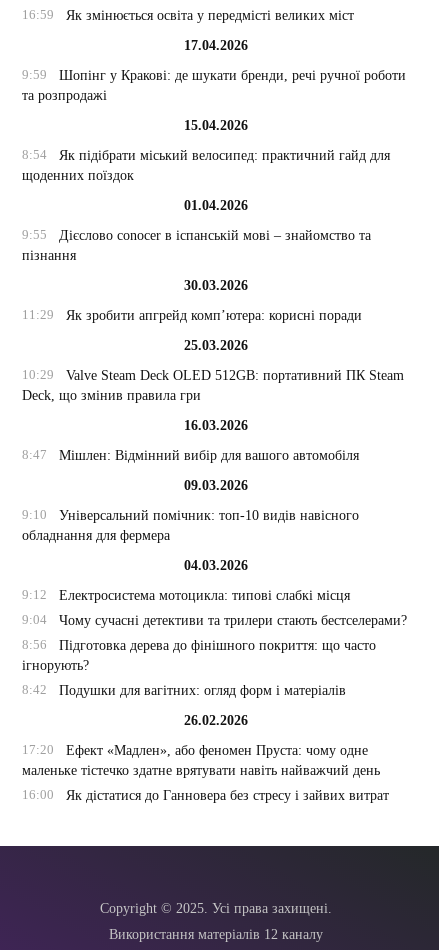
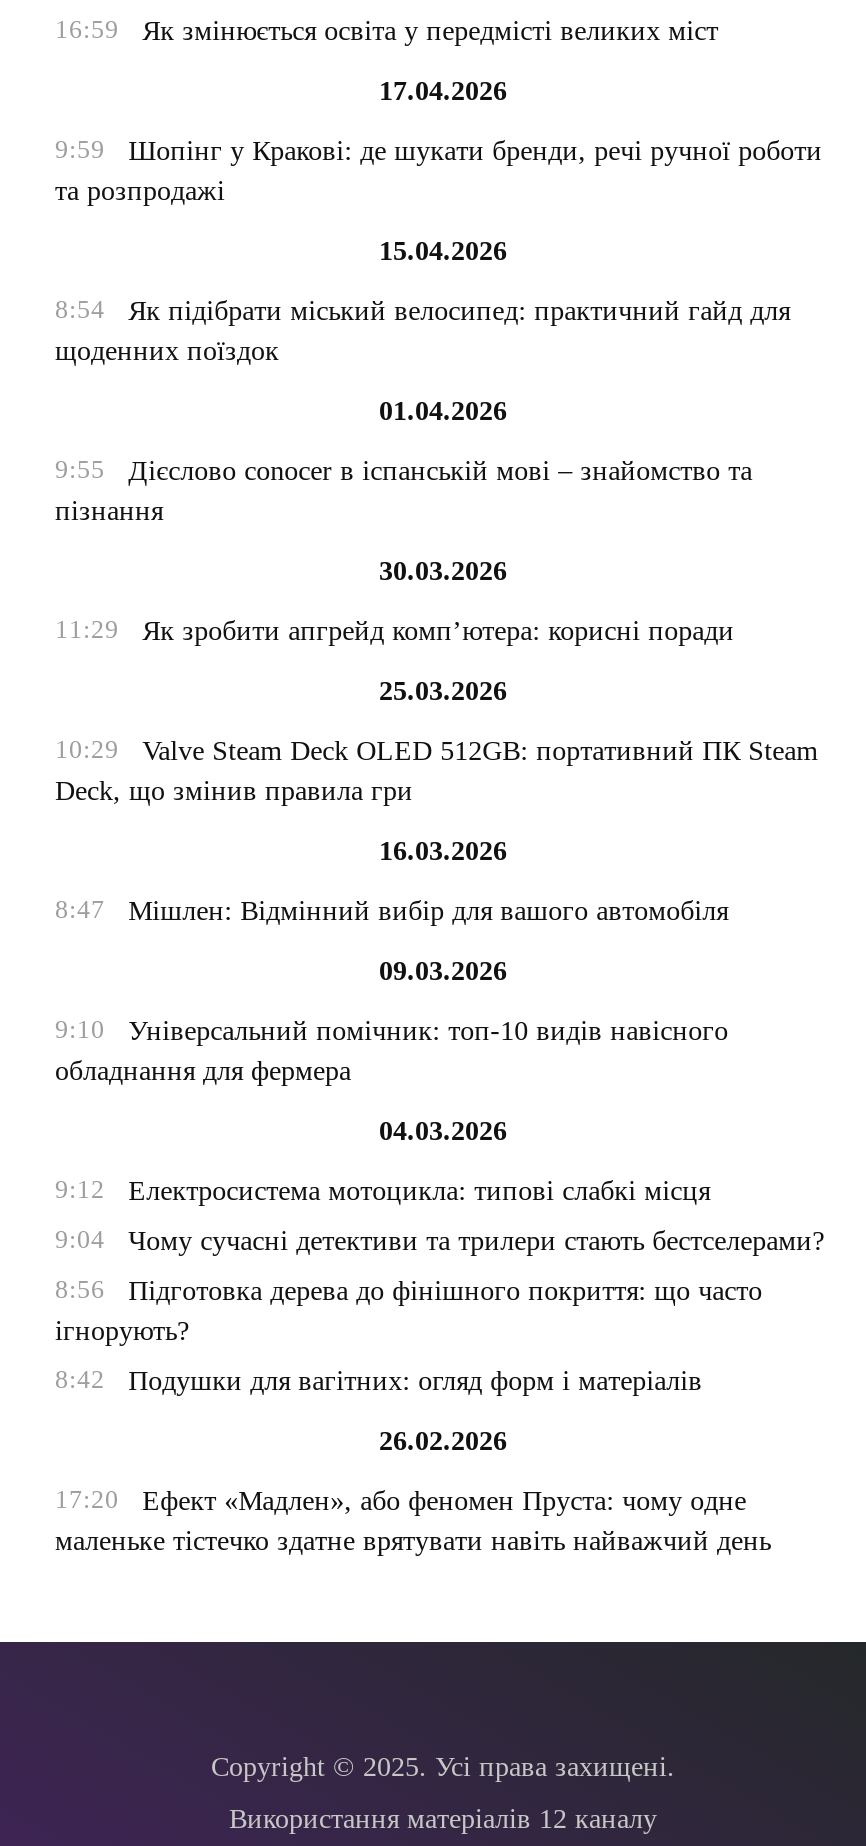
- 16:00
- Як дістатися до Ганновера без стресу і зайвих витрат
